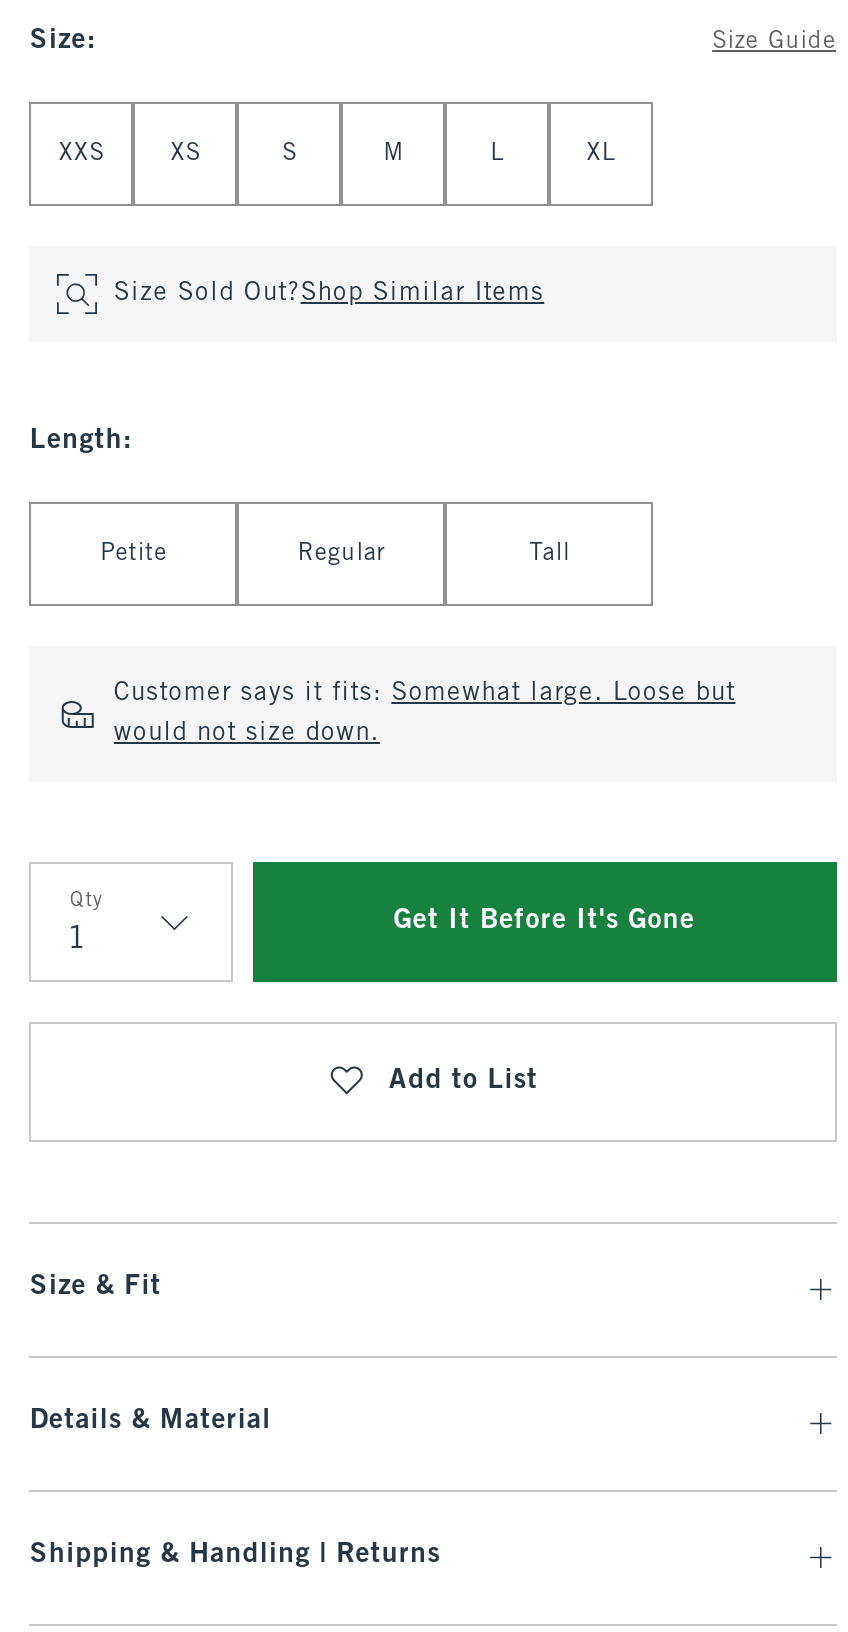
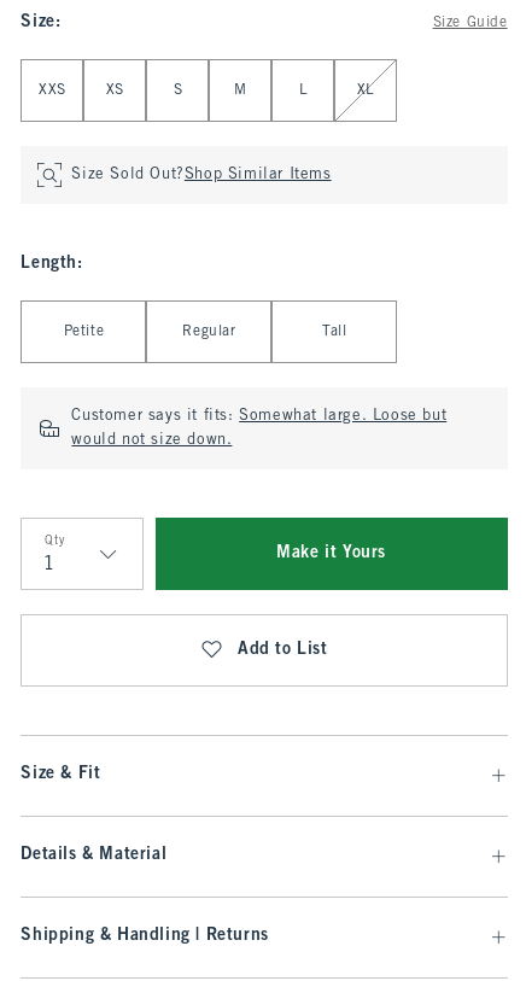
- Get It Before It's Gone
+ Make it Yours
